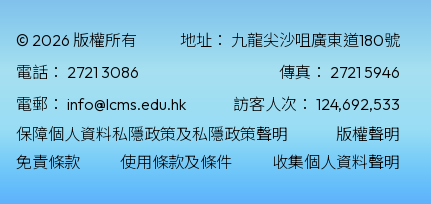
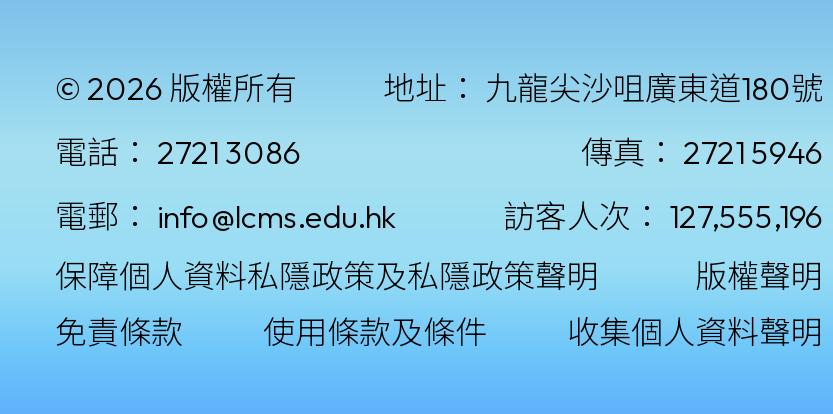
- 訪客人次： 124,692,533
+ 訪客人次： 127,555,196
